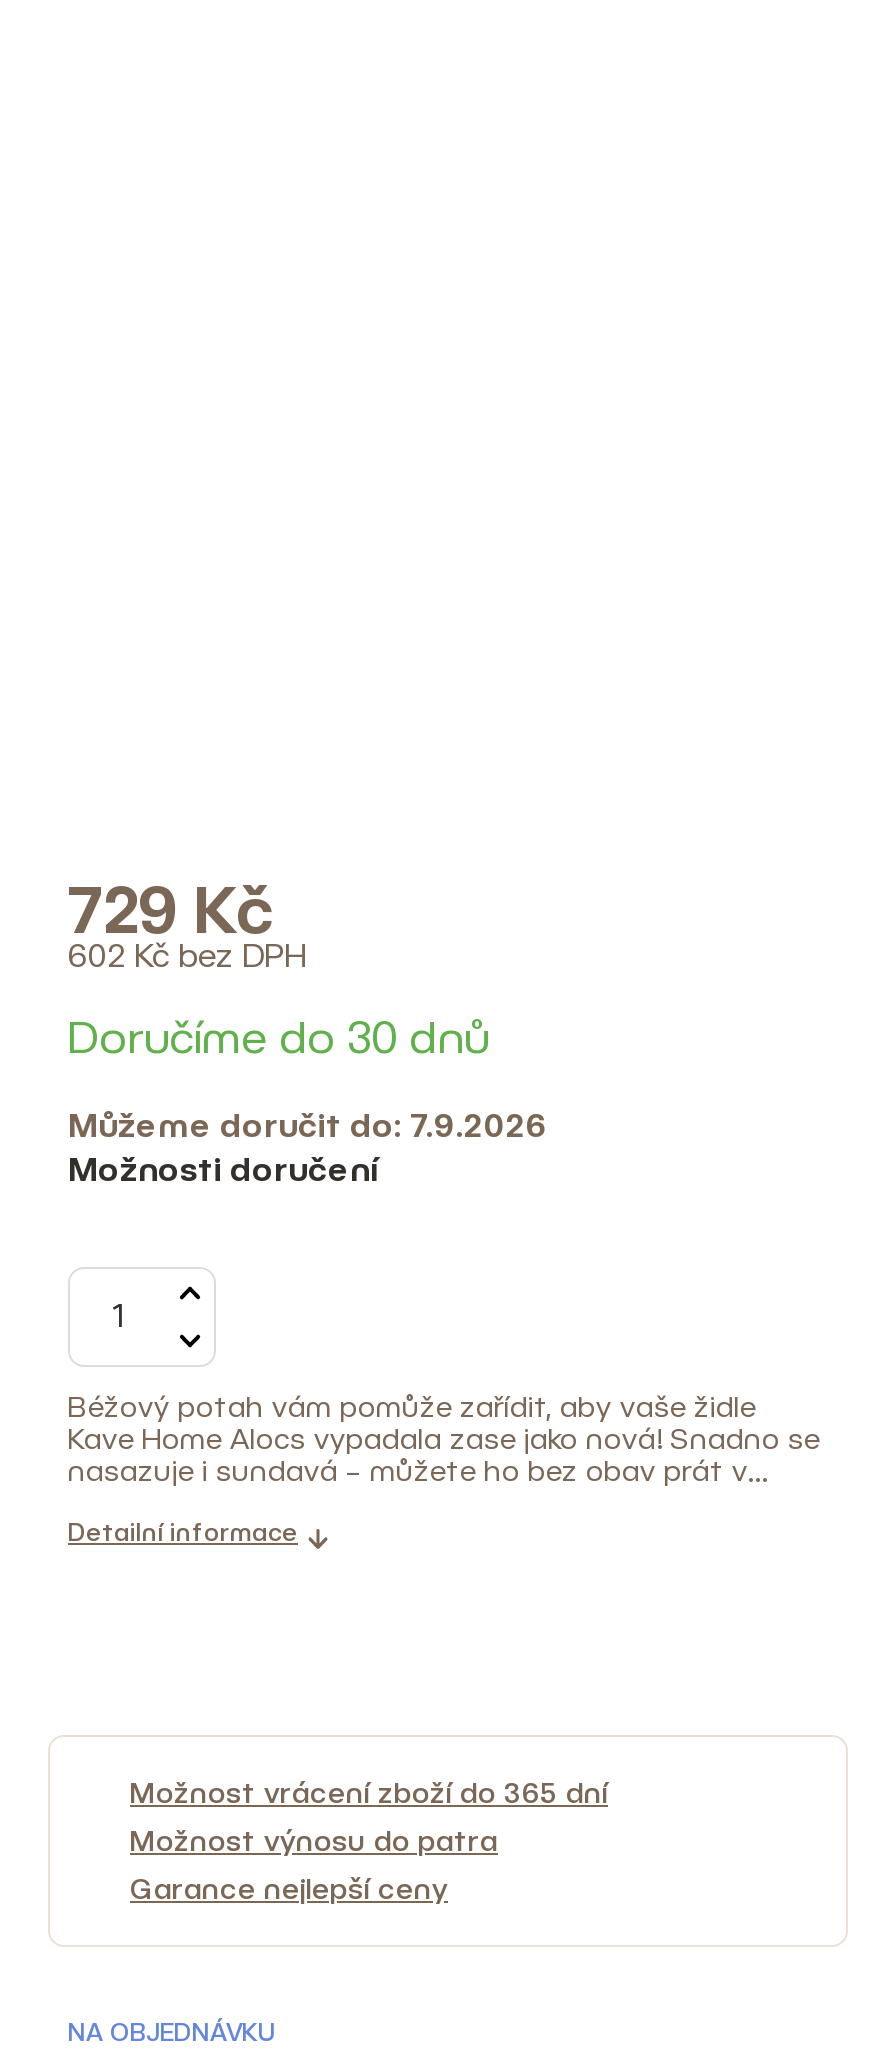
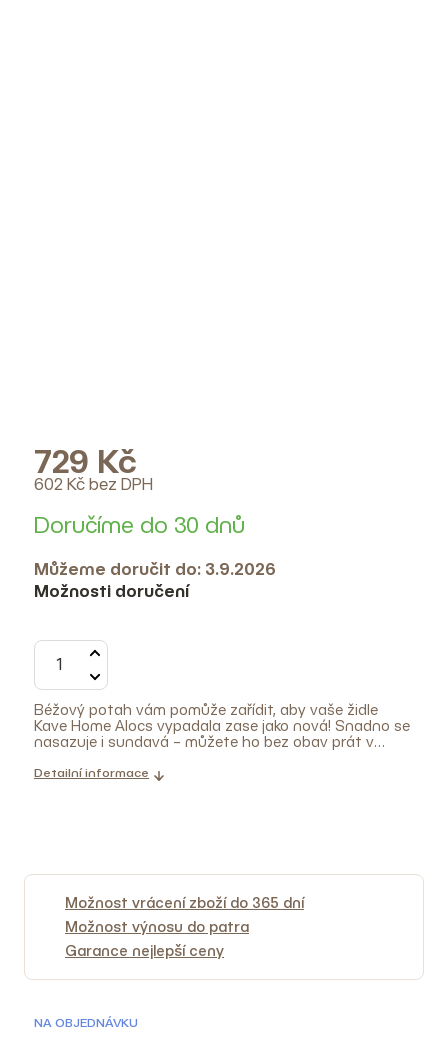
- Můžeme doručit do: 7.9.2026
+ Můžeme doručit do: 3.9.2026
